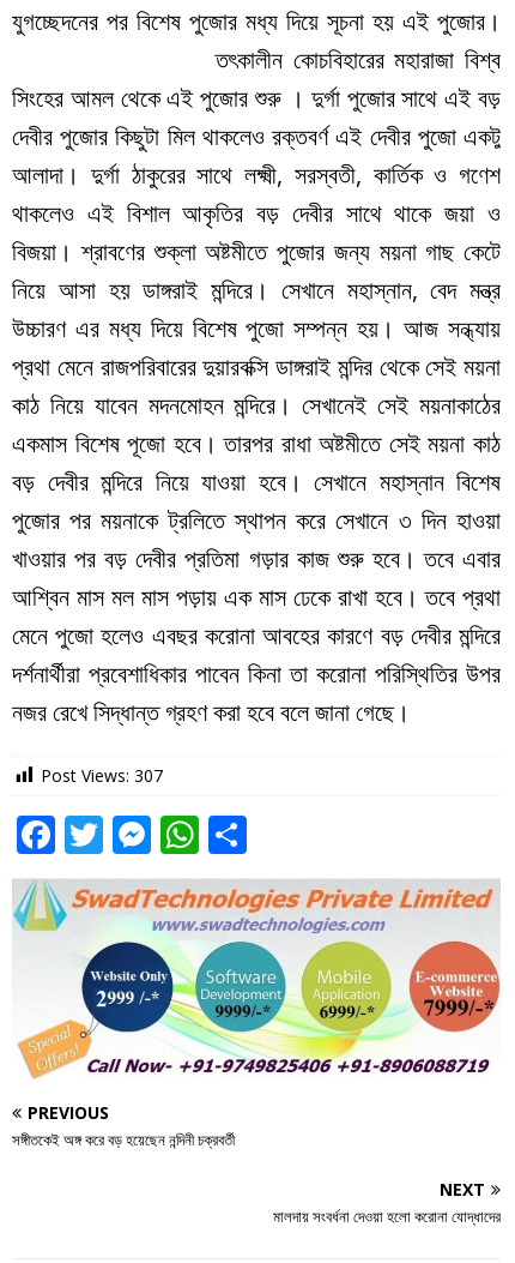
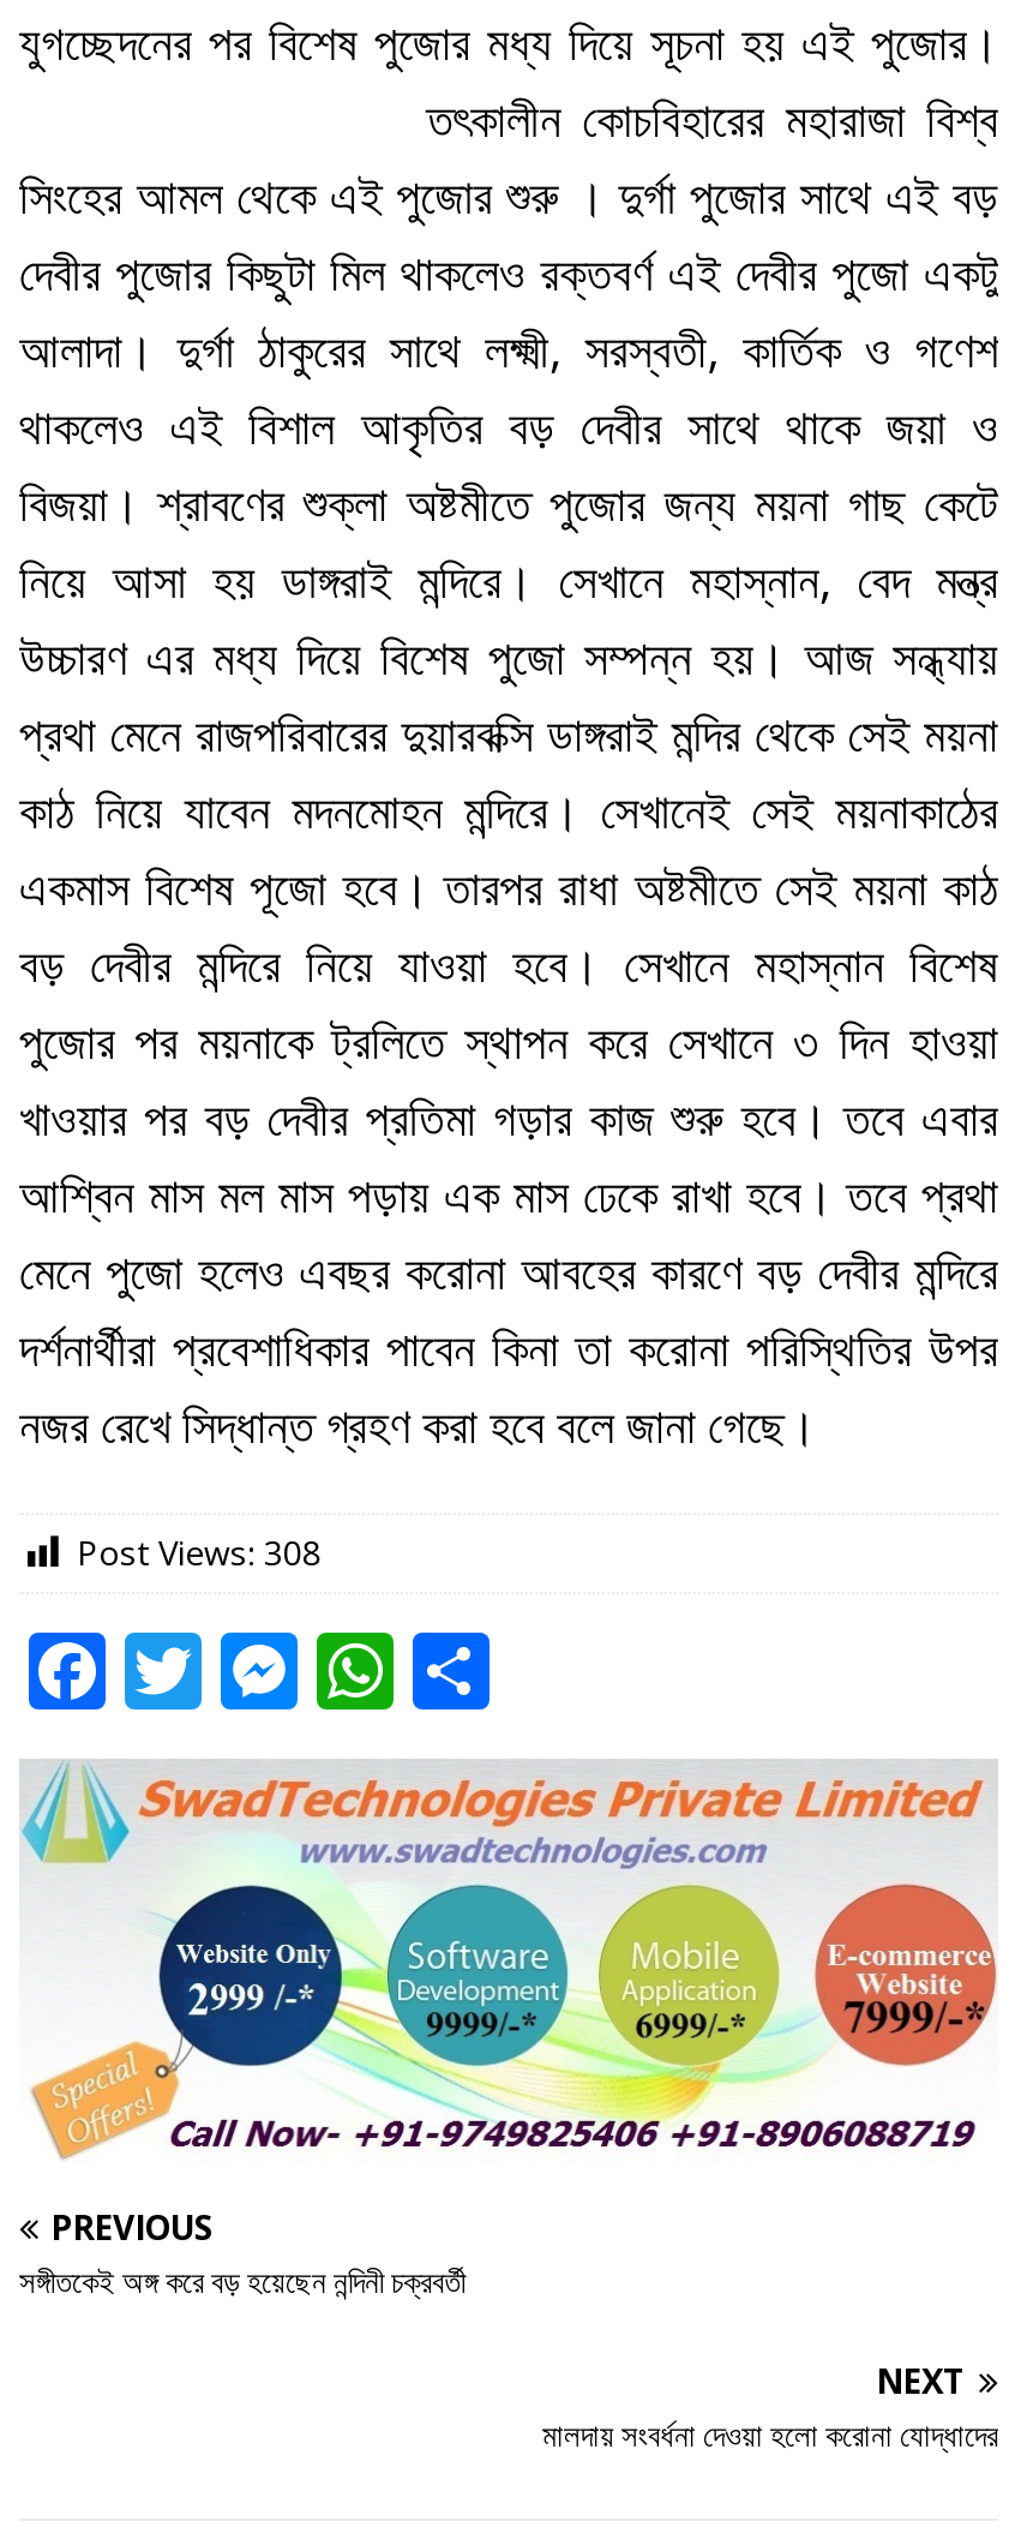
- Post Views: 307
+ Post Views: 308
